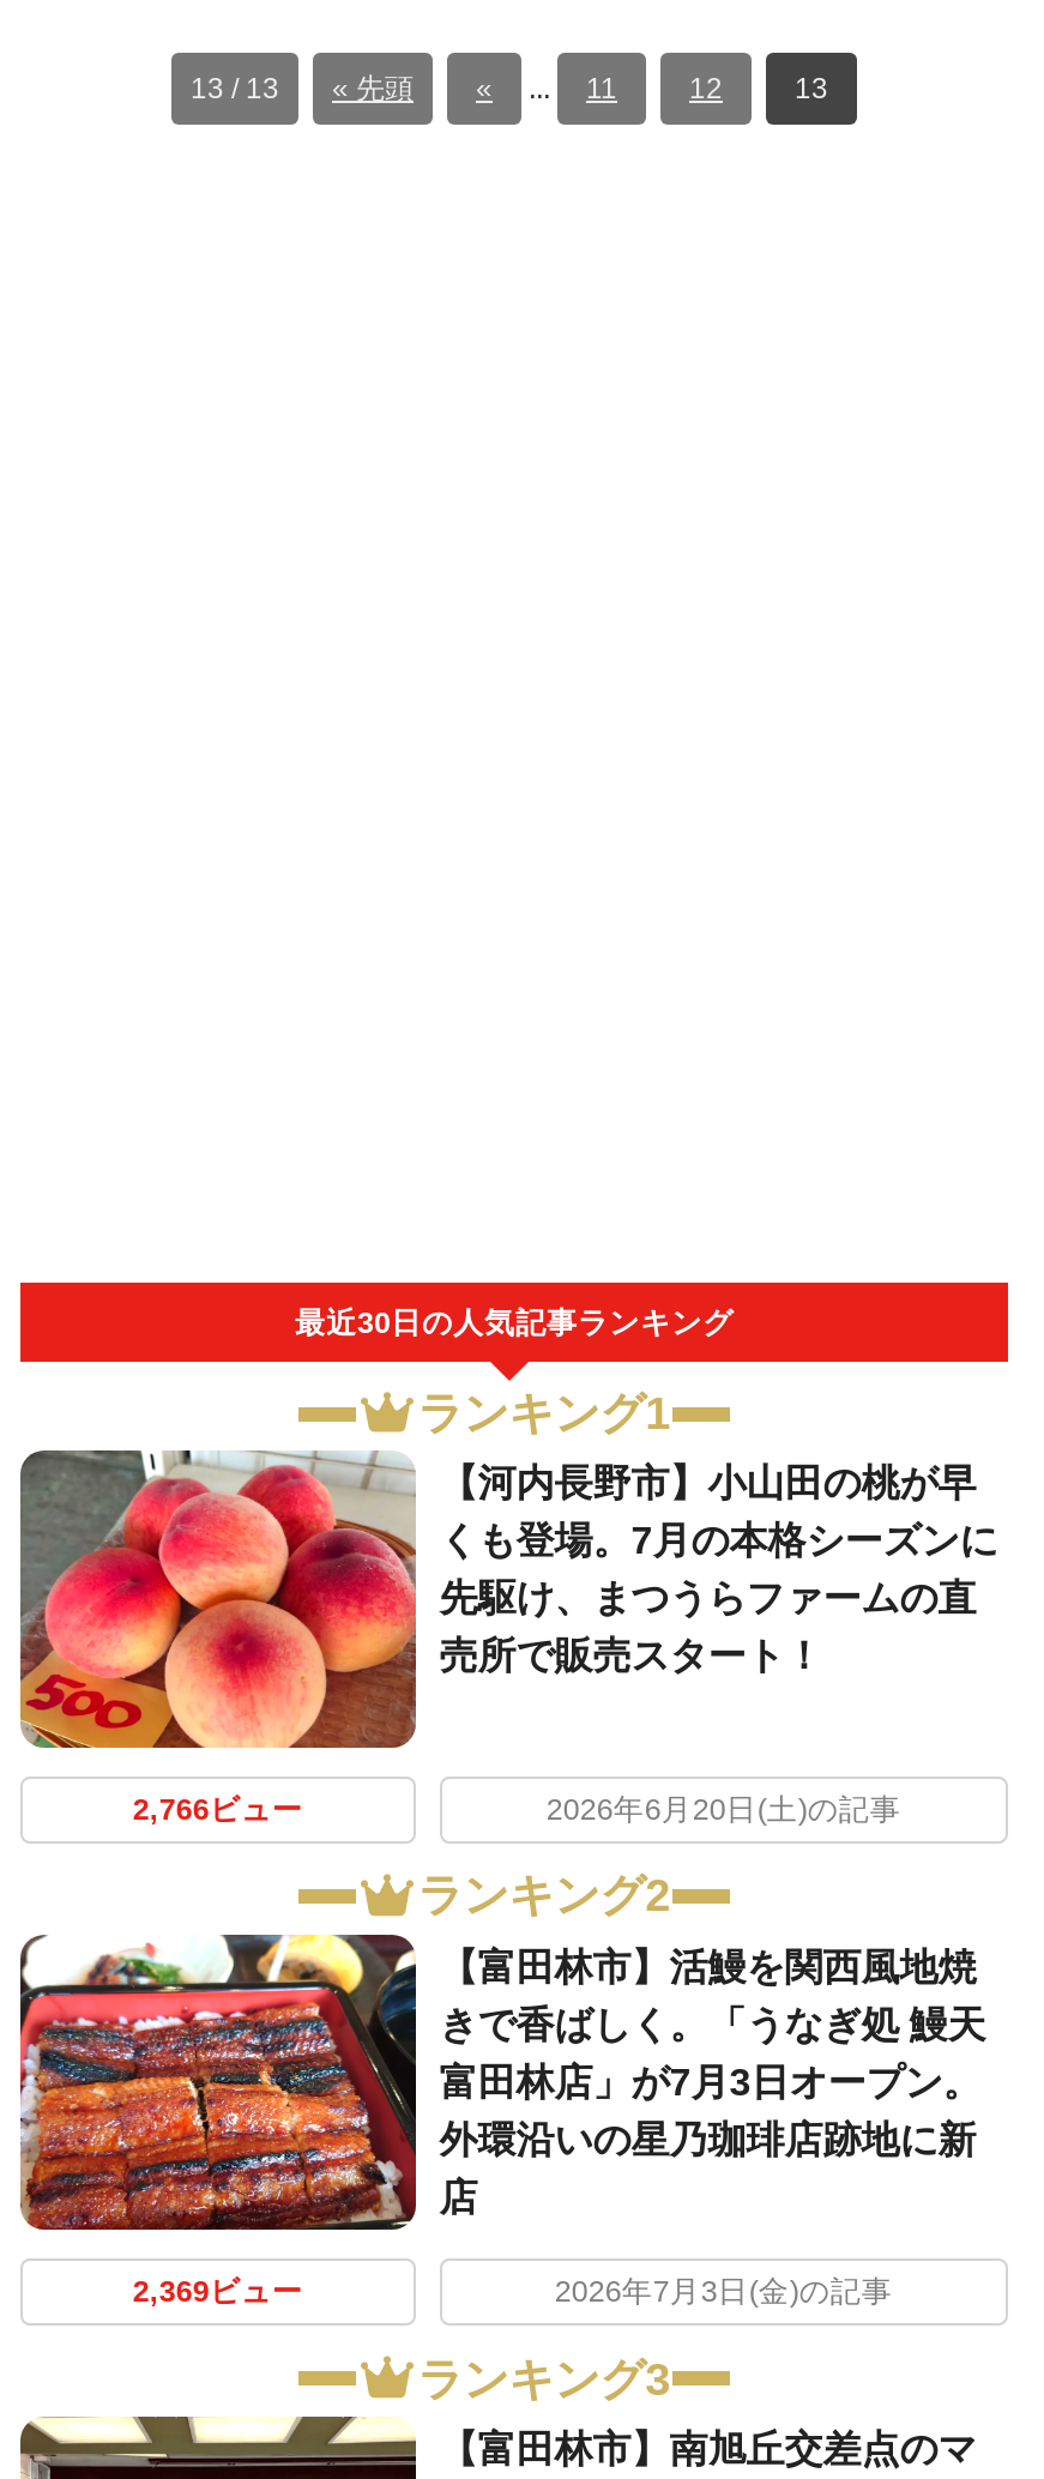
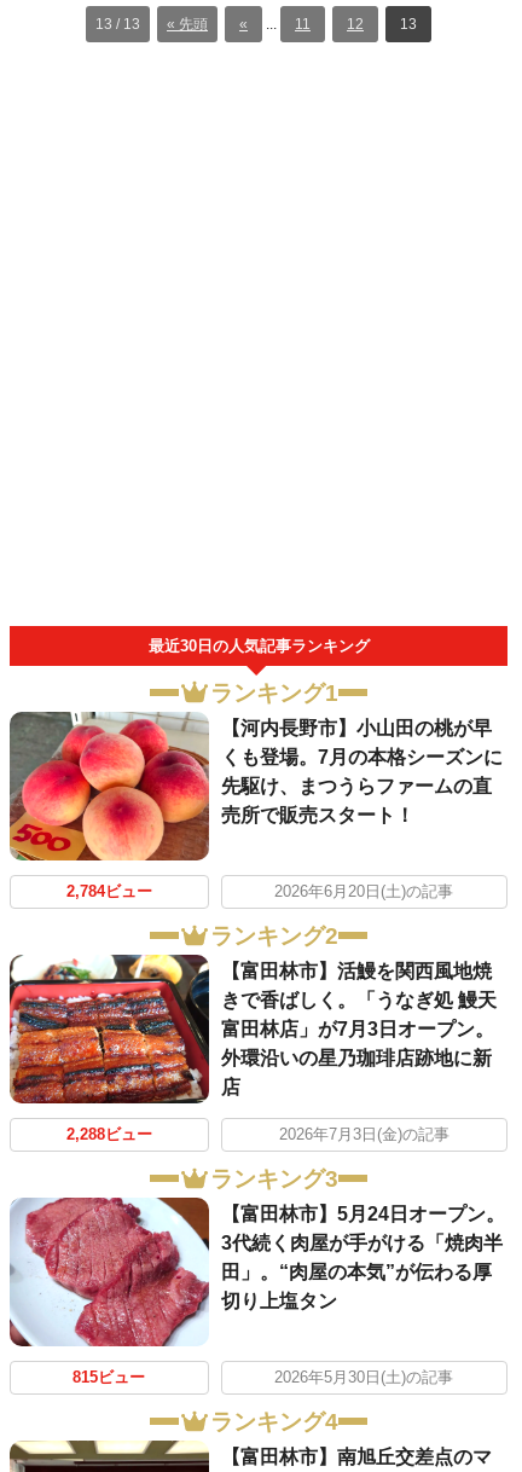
- 2,766ビュー
+ 2,784ビュー

- 2,369ビュー
+ 2,288ビュー

+ [image]
+ 【富田林市】5月24日オープン。
+ 3代続く肉屋が手がける「焼肉半
+ 田」。“肉屋の本気”が伝わる厚
+ 切り上塩タン

+ 815ビュー
+ 2026年5月30日(土)の記事
+ ランキング4
